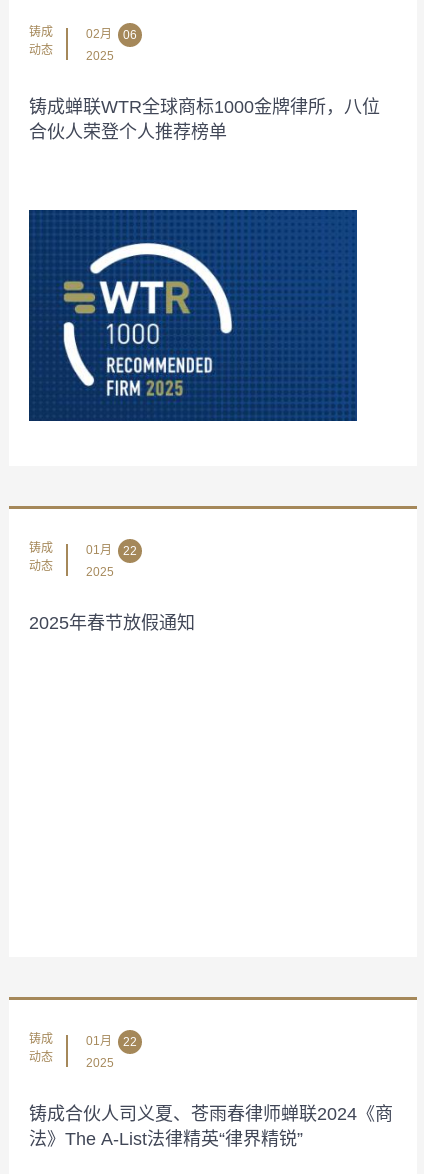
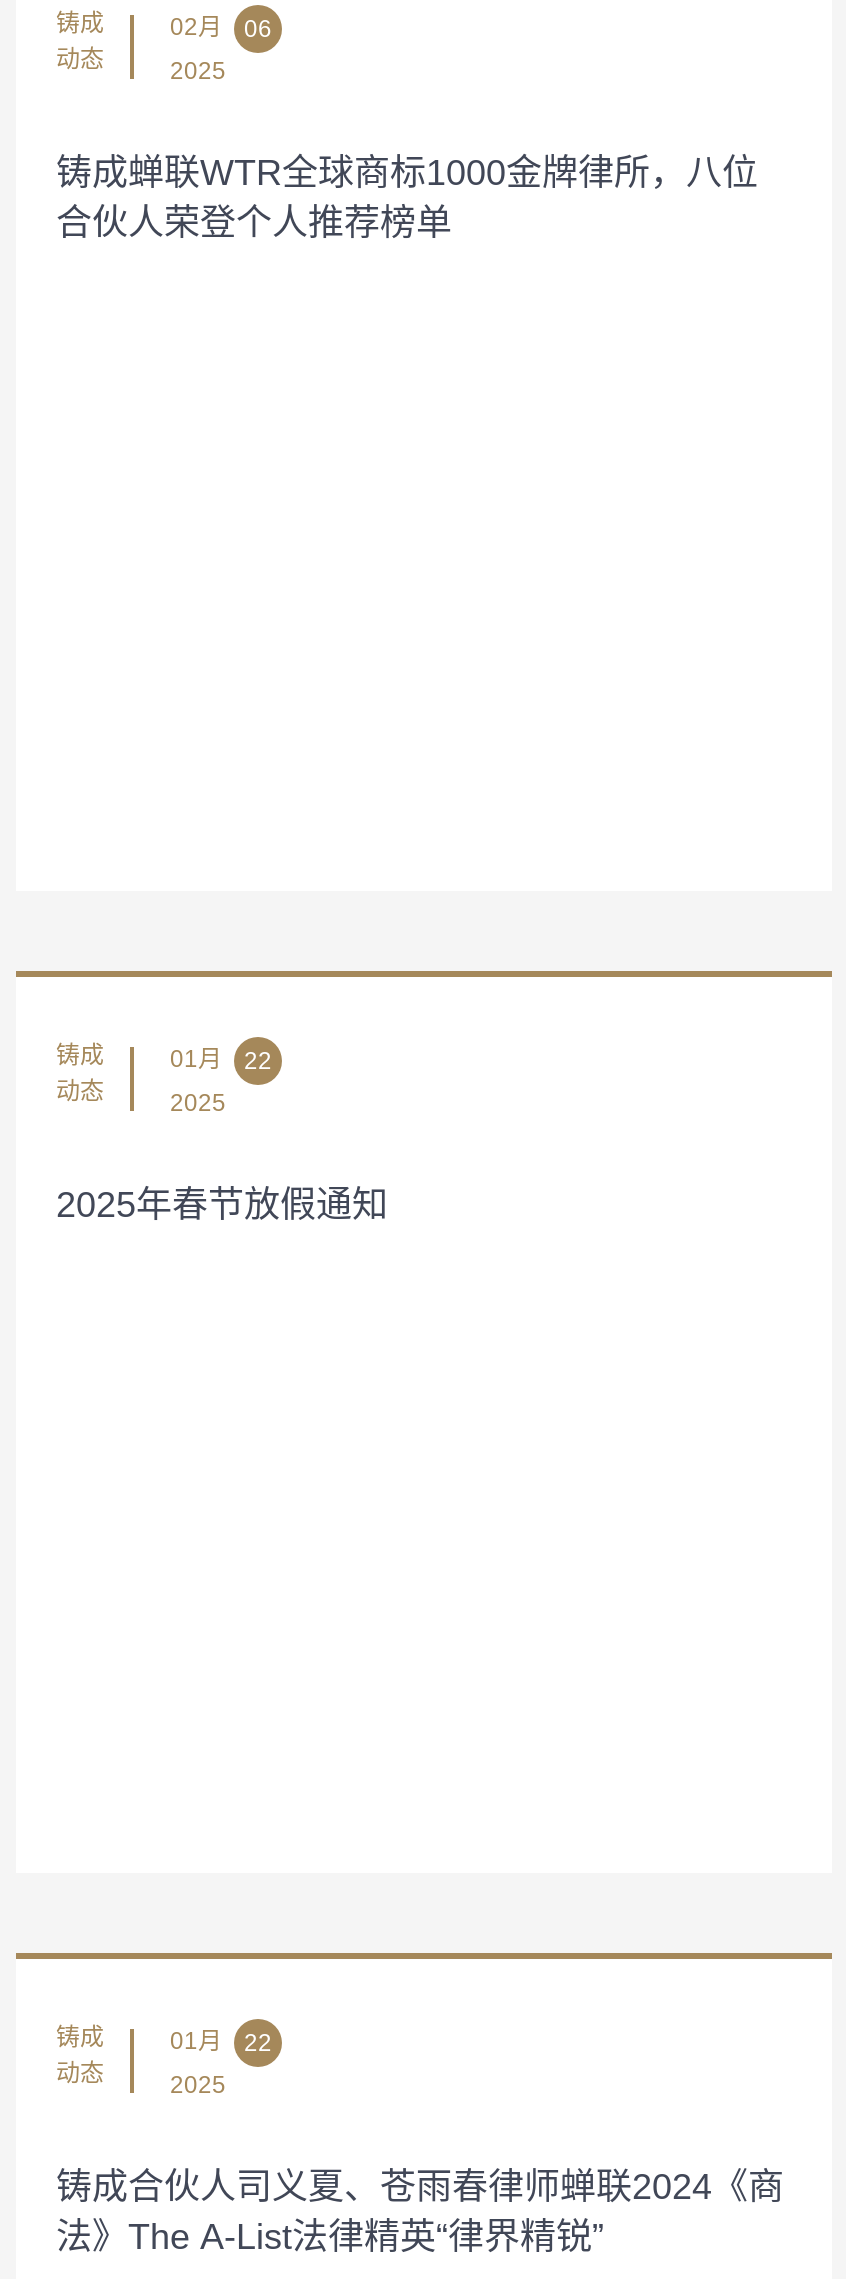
- [image]
